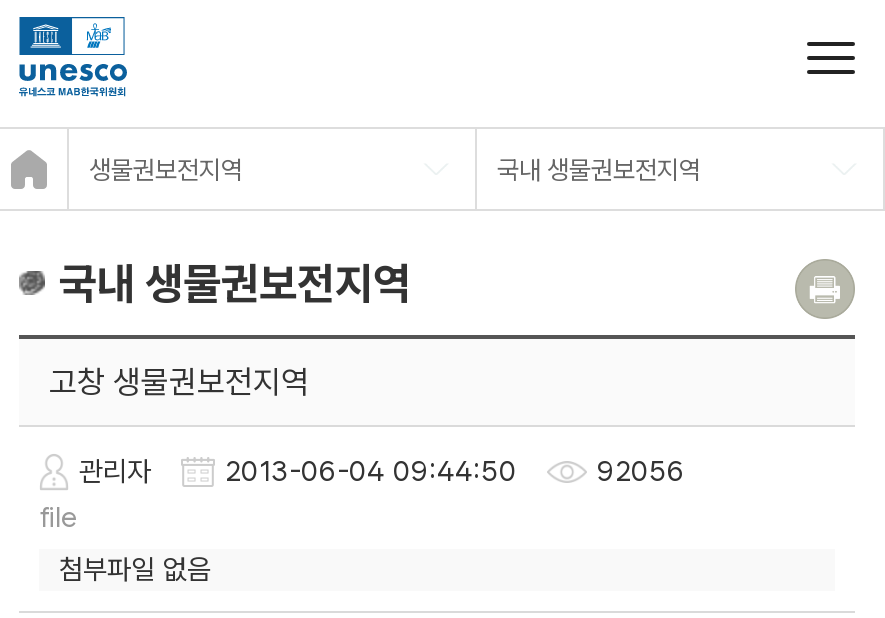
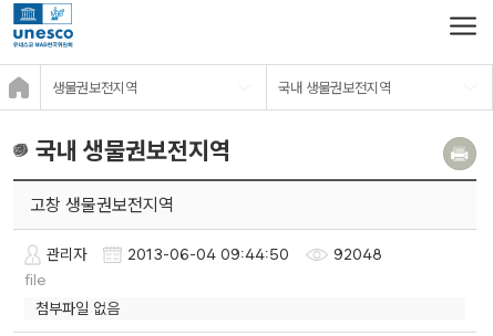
- 92056
+ 92048
